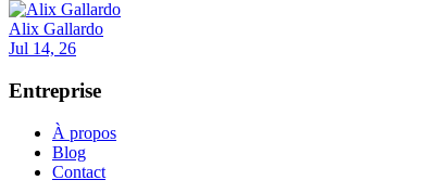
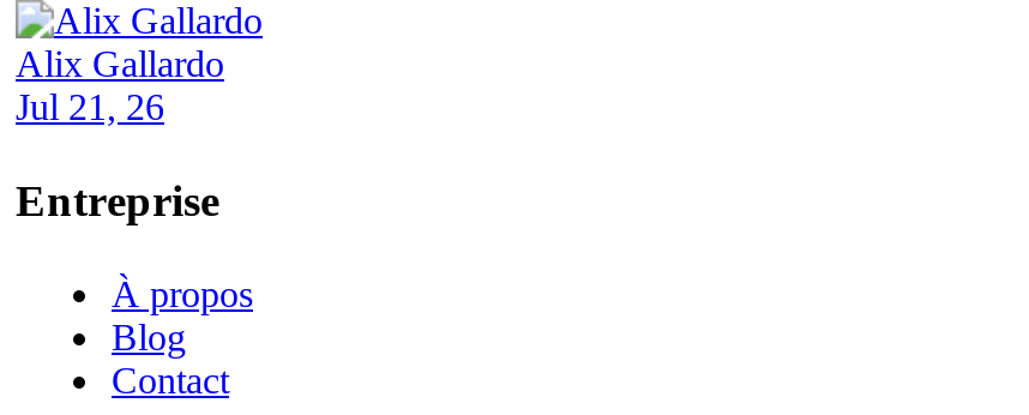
- Jul 14, 26
+ Jul 21, 26
